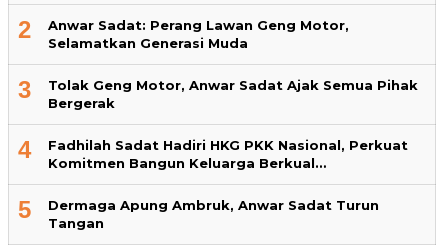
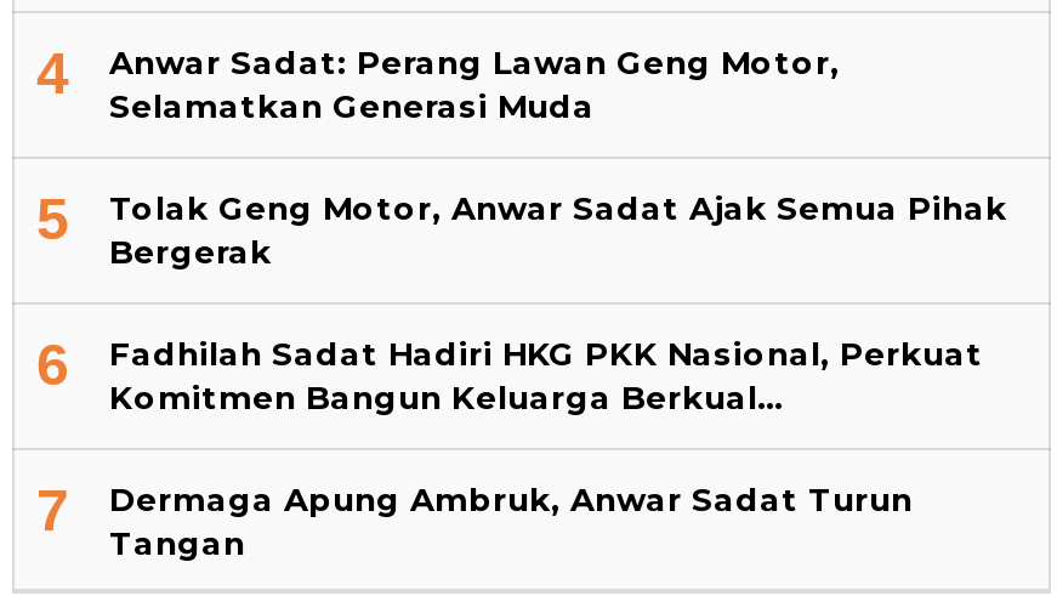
- 2 Anwar Sadat: Perang Lawan Geng Motor, Selamatkan Generasi Muda
+ 4 Anwar Sadat: Perang Lawan Geng Motor, Selamatkan Generasi Muda

- 3 Tolak Geng Motor, Anwar Sadat Ajak Semua Pihak Bergerak
+ 5 Tolak Geng Motor, Anwar Sadat Ajak Semua Pihak Bergerak

- 4 Fadhilah Sadat Hadiri HKG PKK Nasional, Perkuat Komitmen Bangun Keluarga Berkual…
+ 6 Fadhilah Sadat Hadiri HKG PKK Nasional, Perkuat Komitmen Bangun Keluarga Berkual…

- 5 Dermaga Apung Ambruk, Anwar Sadat Turun Tangan
+ 7 Dermaga Apung Ambruk, Anwar Sadat Turun Tangan
